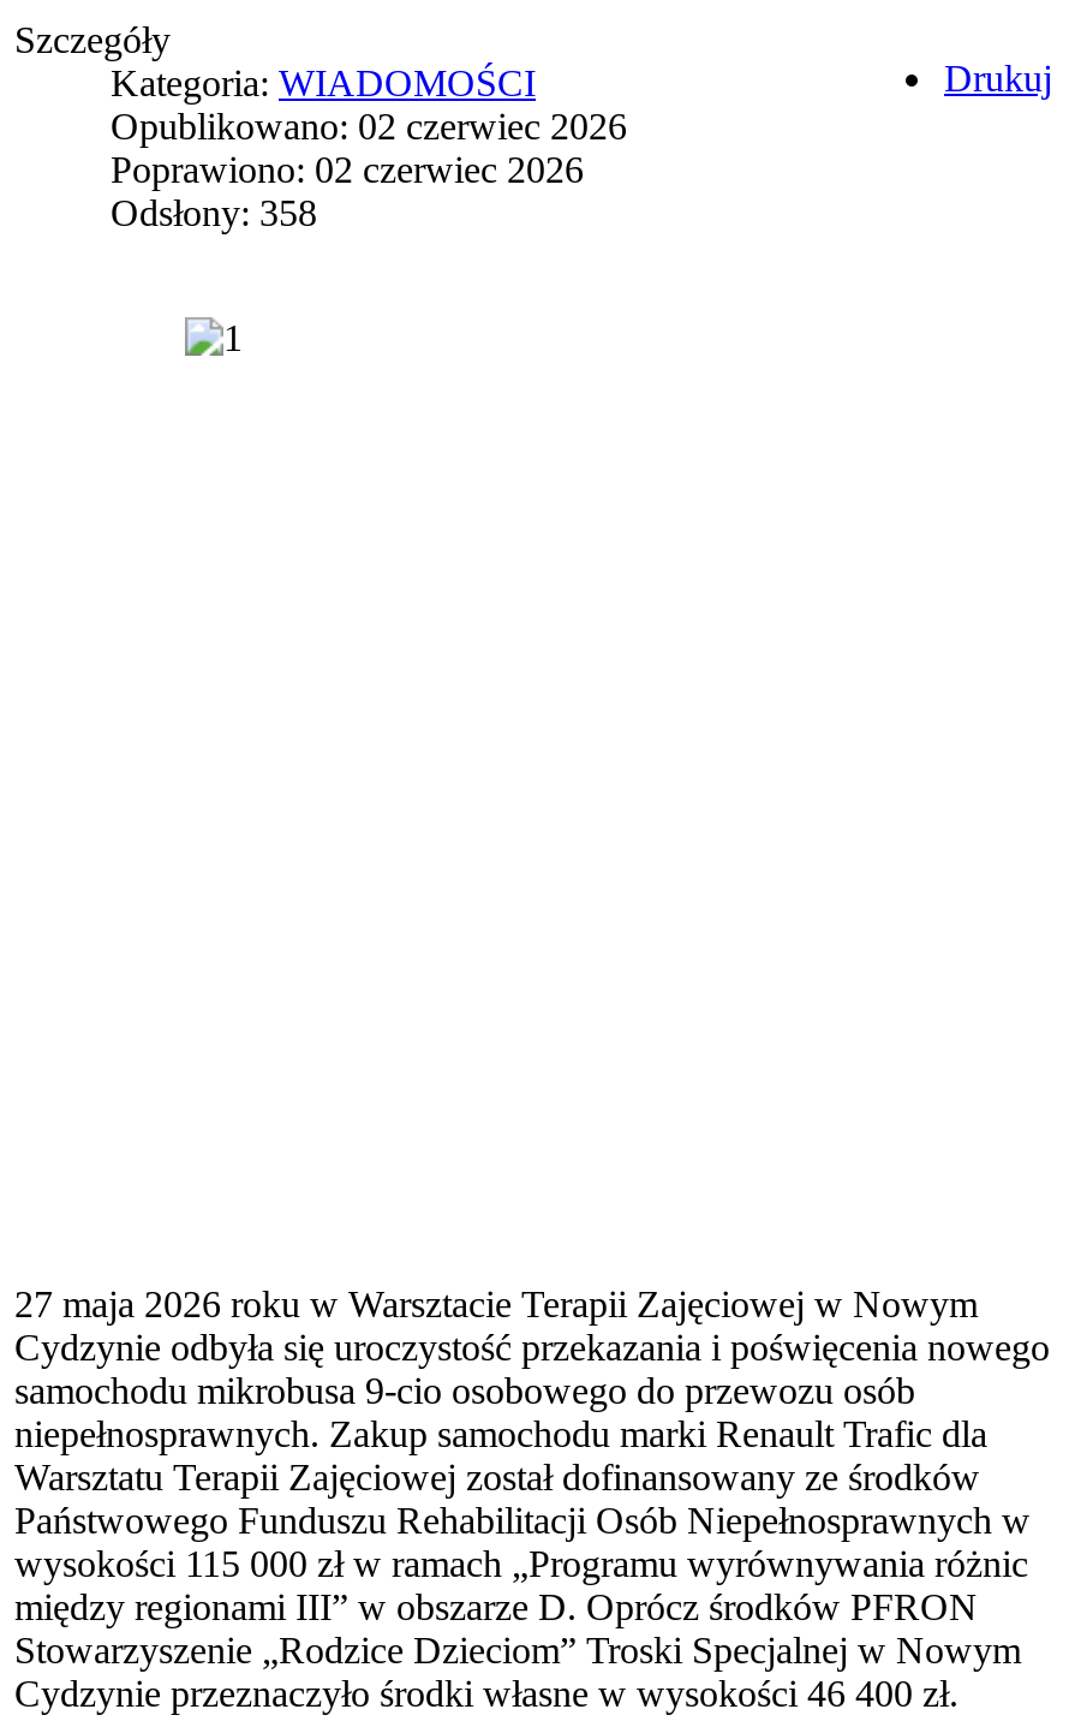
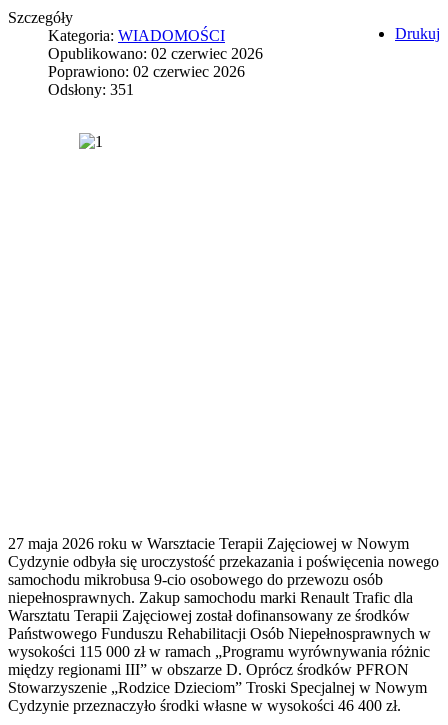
- Odsłony: 358
+ Odsłony: 351
